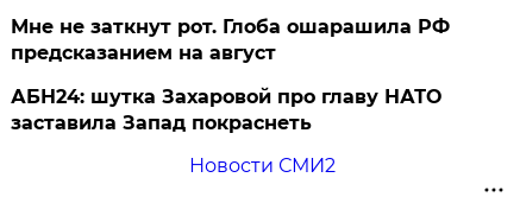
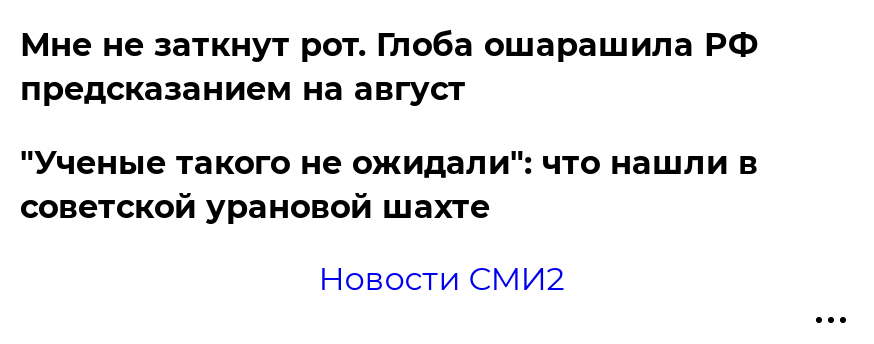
- АБН24: шутка Захаровой про главу НАТО
- заставила Запад покраснеть
+ "Ученые такого не ожидали": что нашли в
+ советской урановой шахте
